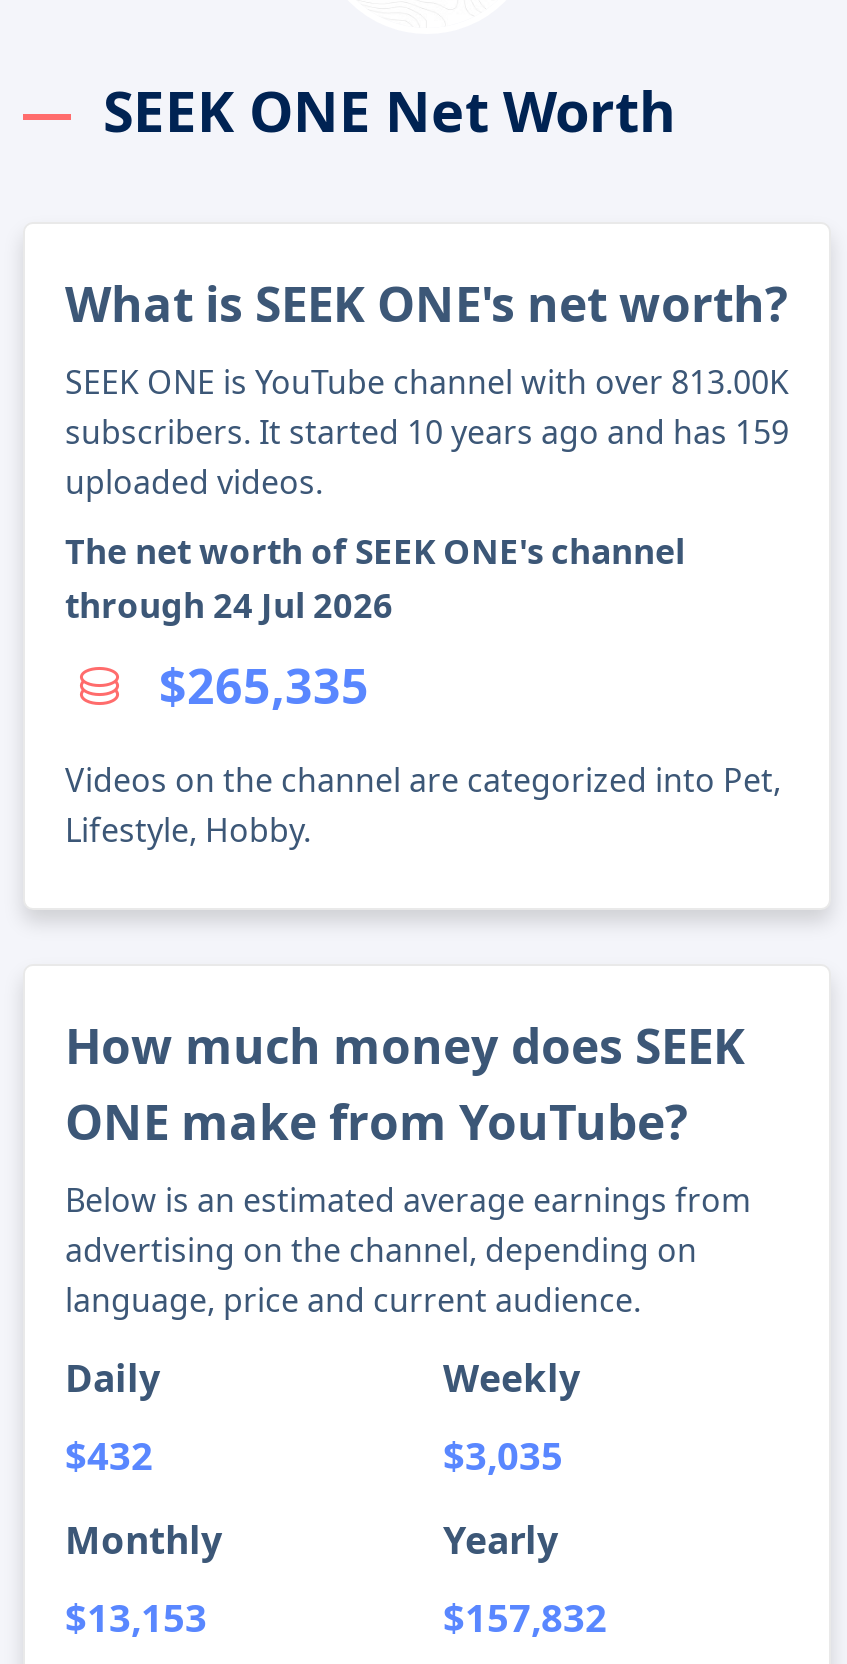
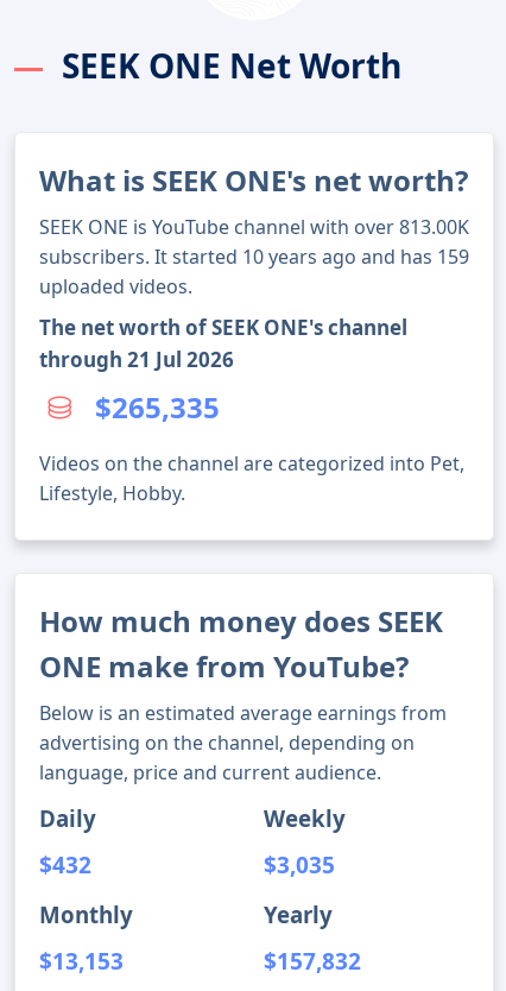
- through 24 Jul 2026
+ through 21 Jul 2026
